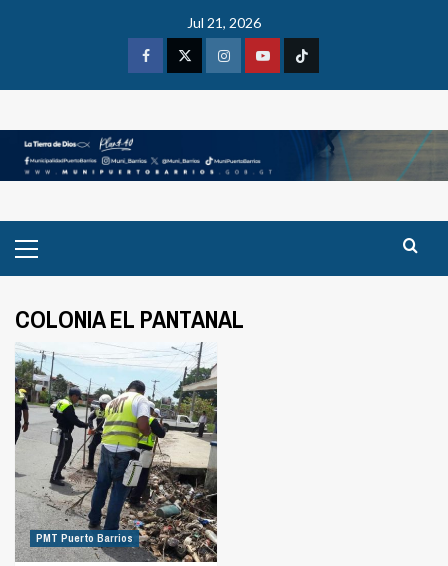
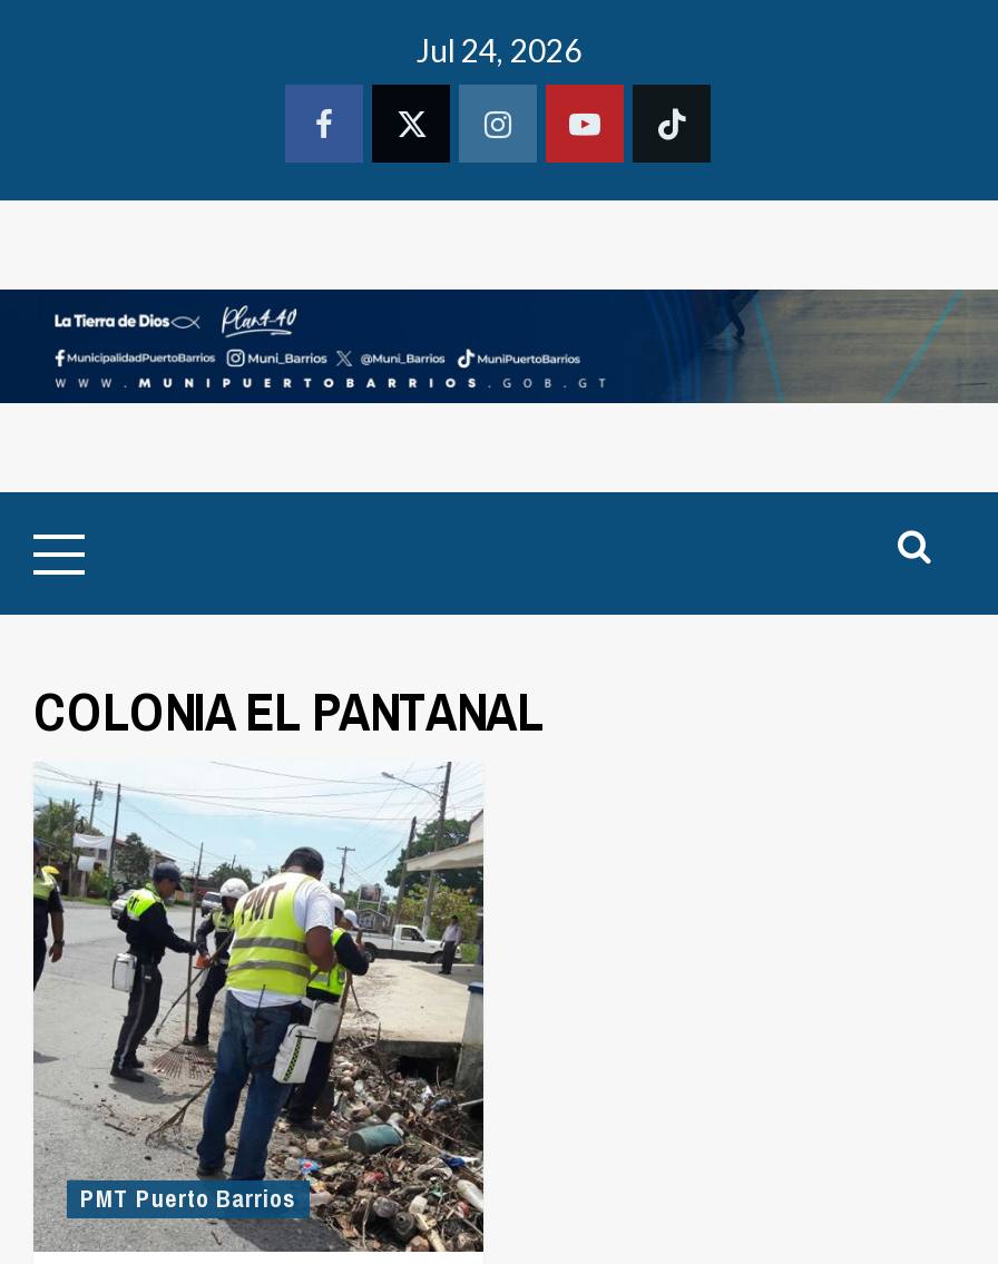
- Jul 21, 2026
+ Jul 24, 2026
